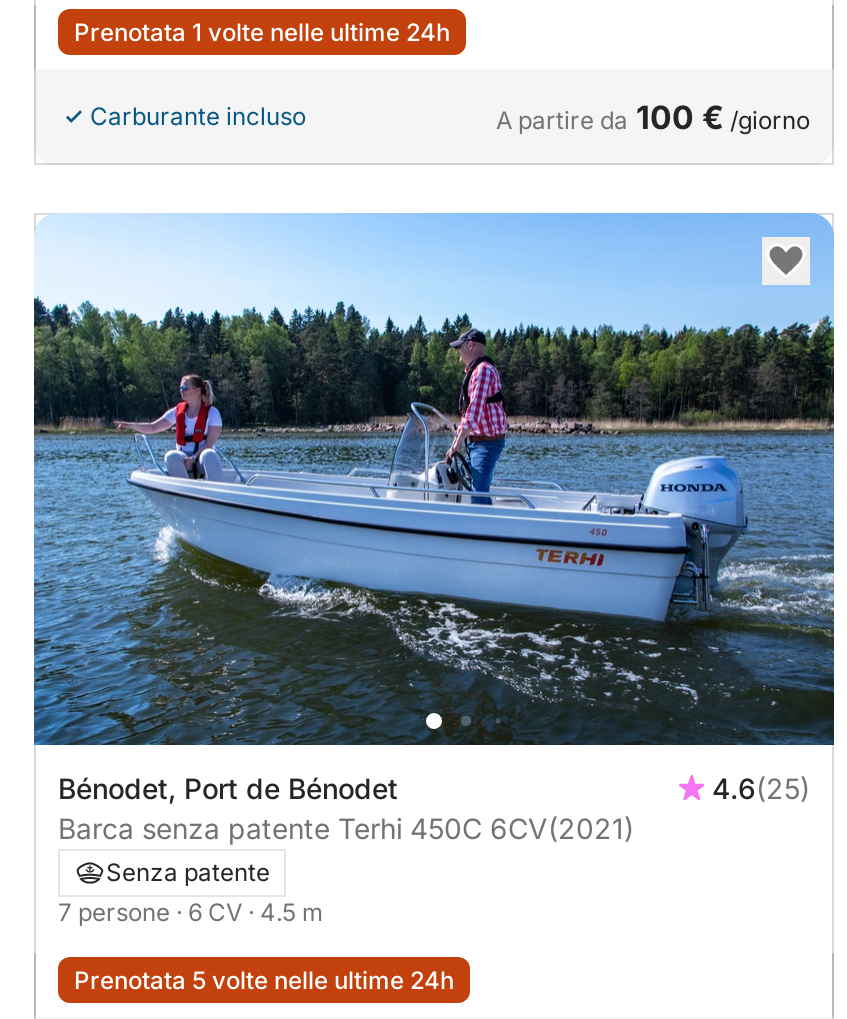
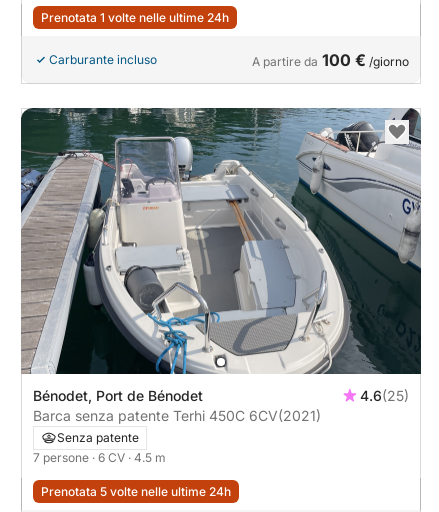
- [image]
+ [image]
